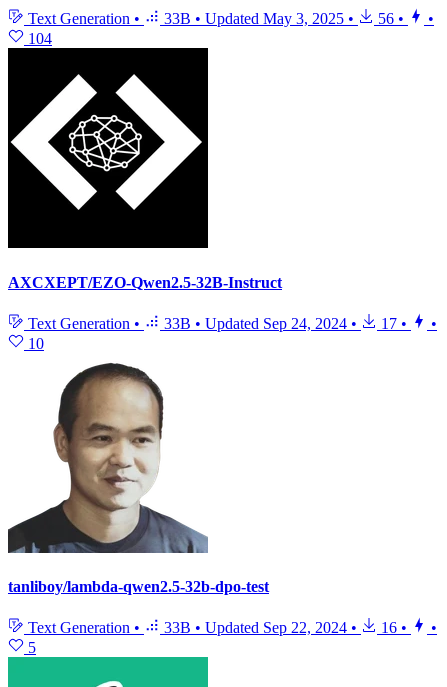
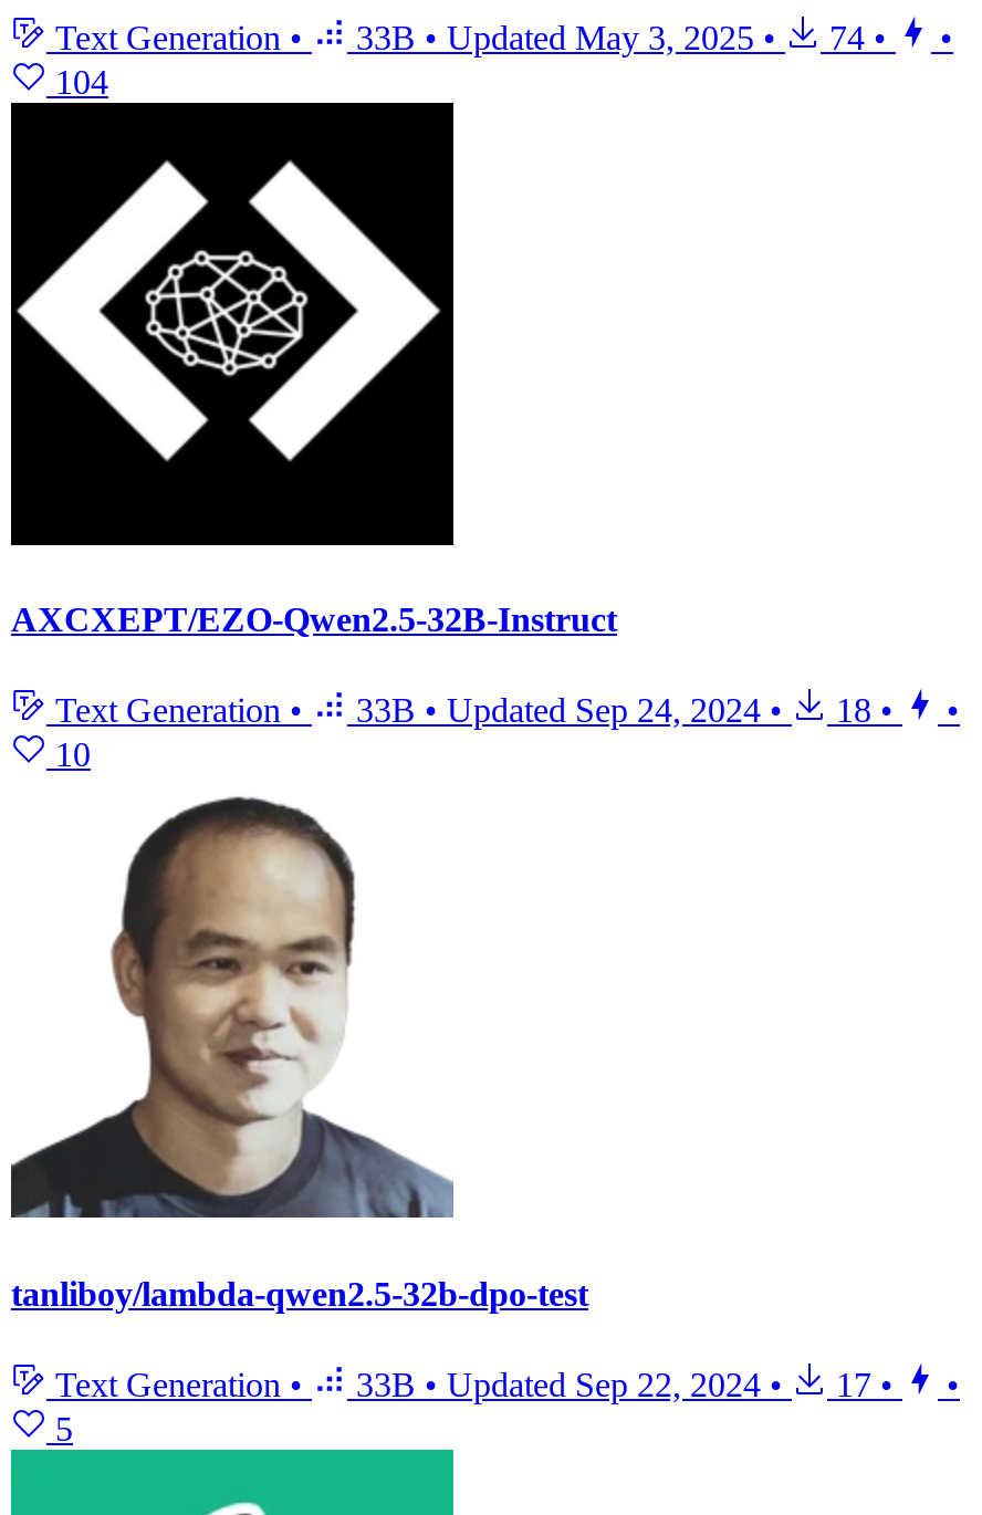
- 56 •
+ 74 •

- 17 •
+ 18 •

- 16 •
+ 17 •
